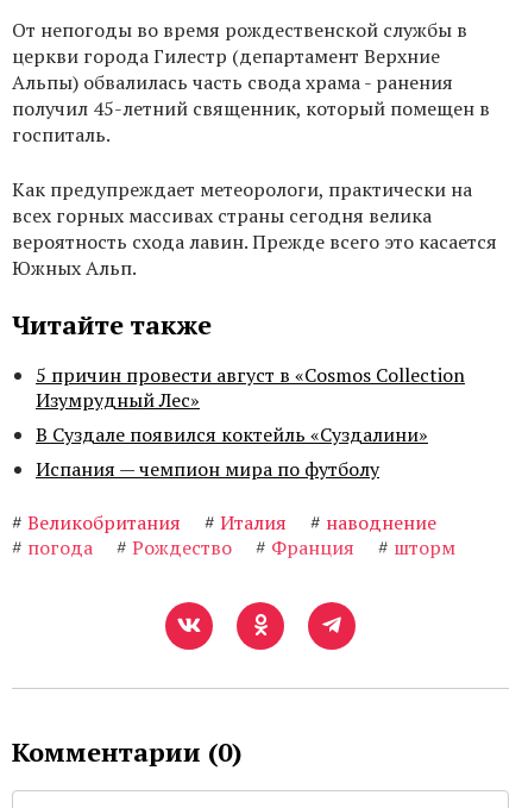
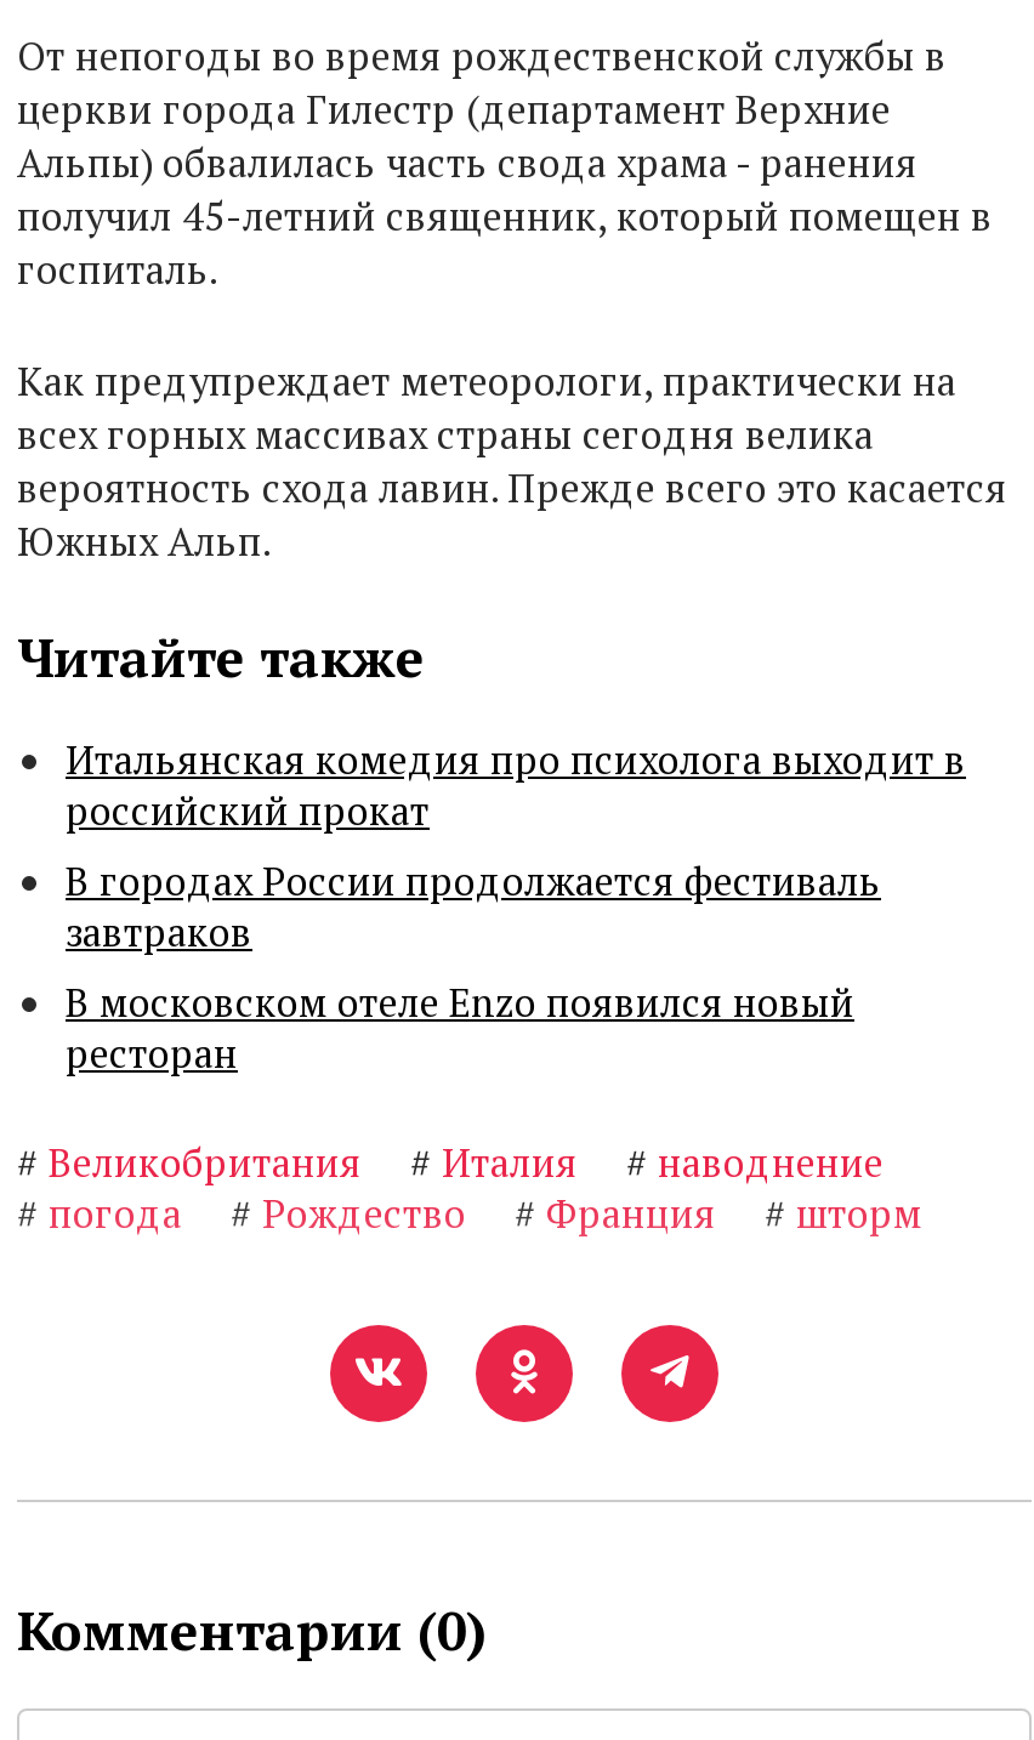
- 5 причин провести август в «Cosmos Collection
- Изумрудный Лес»
- В Суздале появился коктейль «Суздалини»
- Испания — чемпион мира по футболу
+ Итальянская комедия про психолога выходит в
+ российский прокат
+ В городах России продолжается фестиваль
+ завтраков
+ В московском отеле Enzo появился новый
+ ресторан
